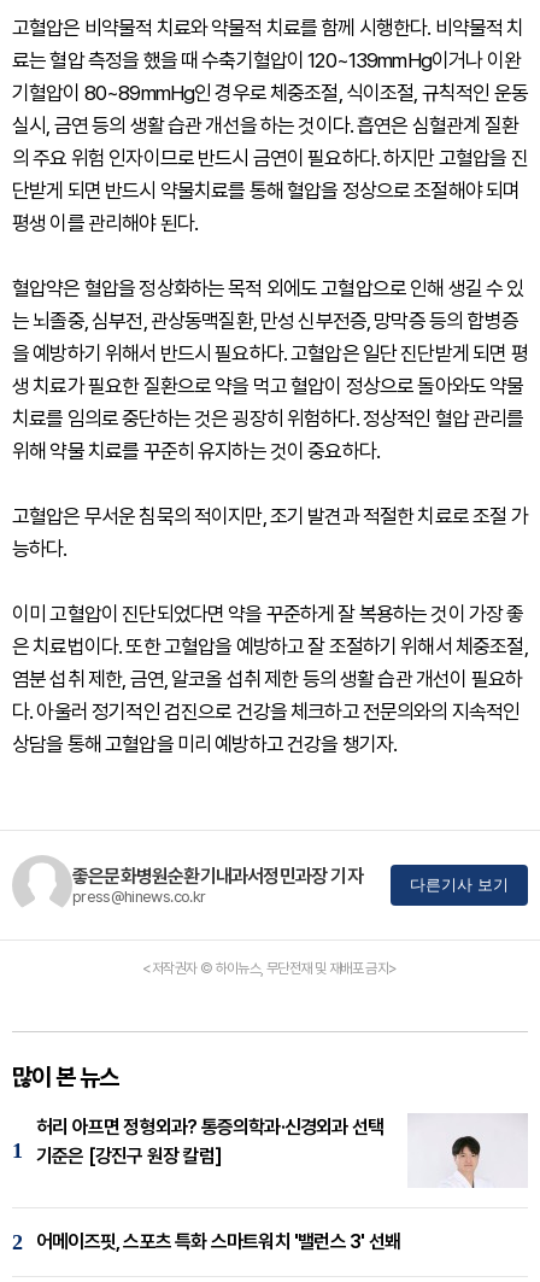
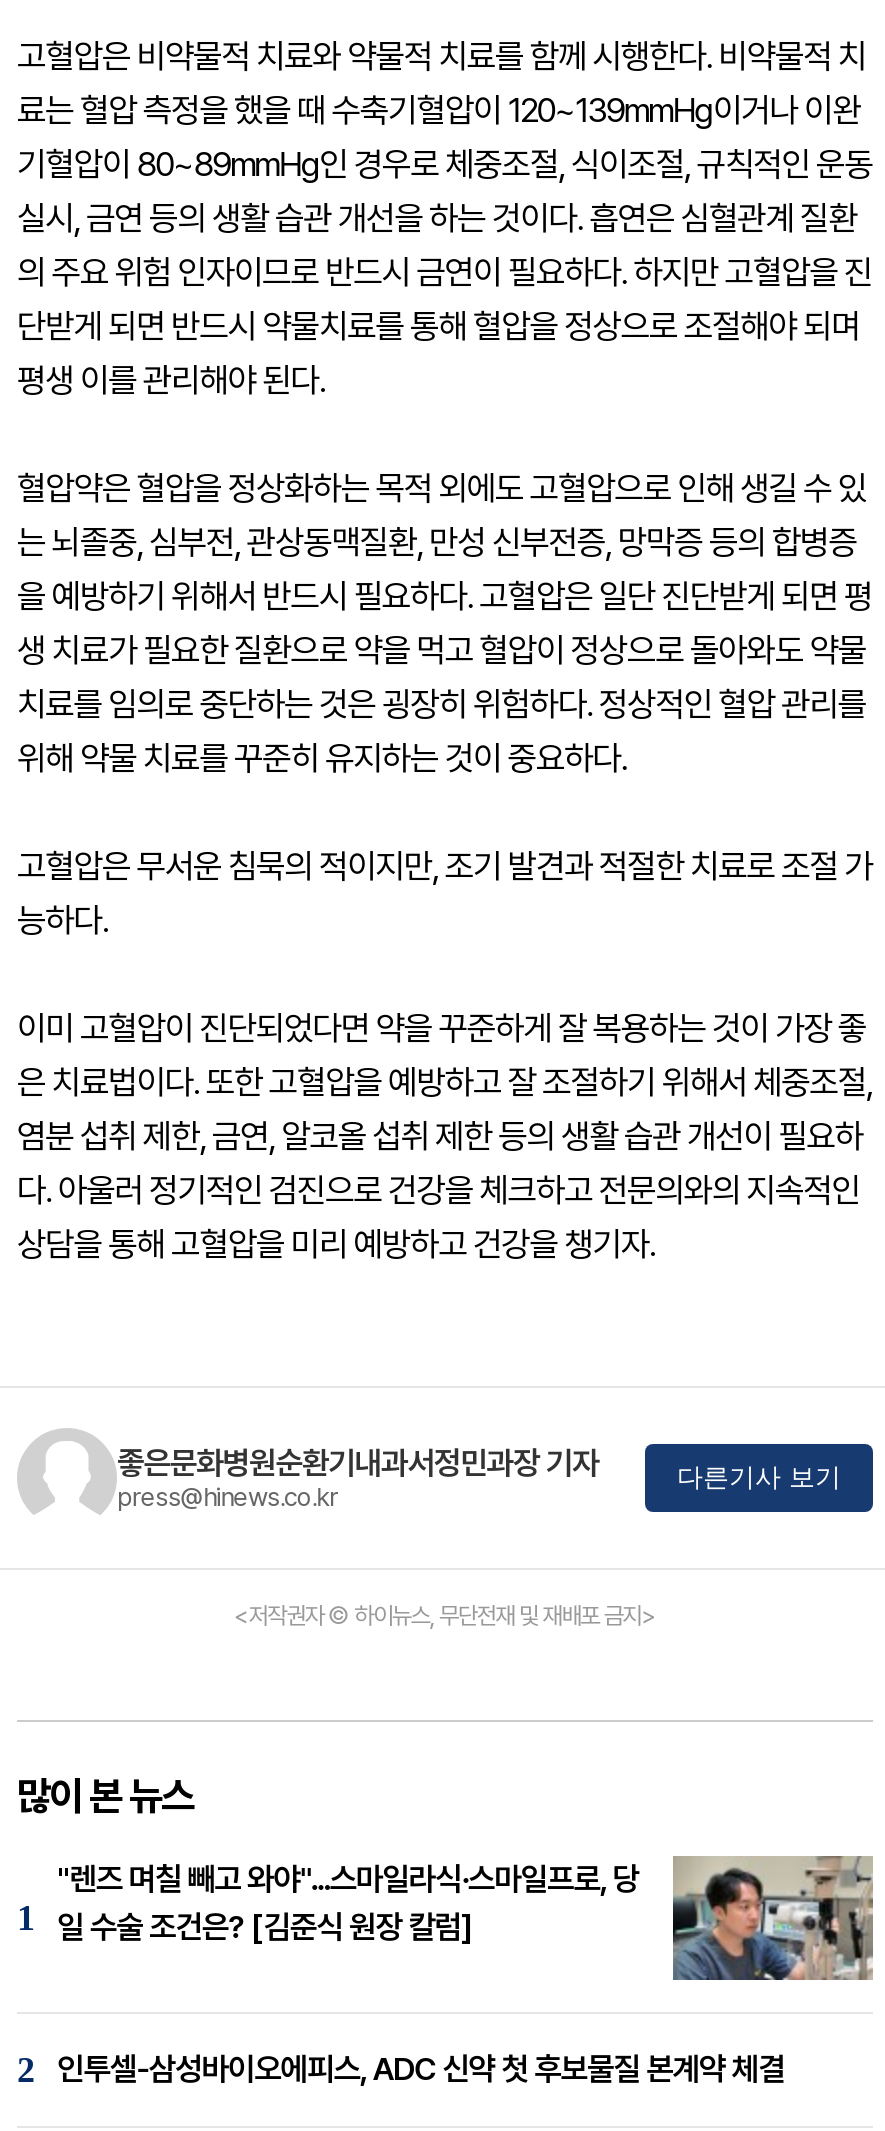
- [image]
- 허리 아프면 정형외과? 통증의학과·신경외과 선택
- 기준은 [강진구 원장 칼럼]
+ [image]
+ "렌즈 며칠 빼고 와야"...스마일라식·스마일프로, 당
+ 일 수술 조건은? [김준식 원장 칼럼]

- 어메이즈핏, 스포츠 특화 스마트워치 '밸런스 3' 선봬
+ 인투셀-삼성바이오에피스, ADC 신약 첫 후보물질 본계약 체결
